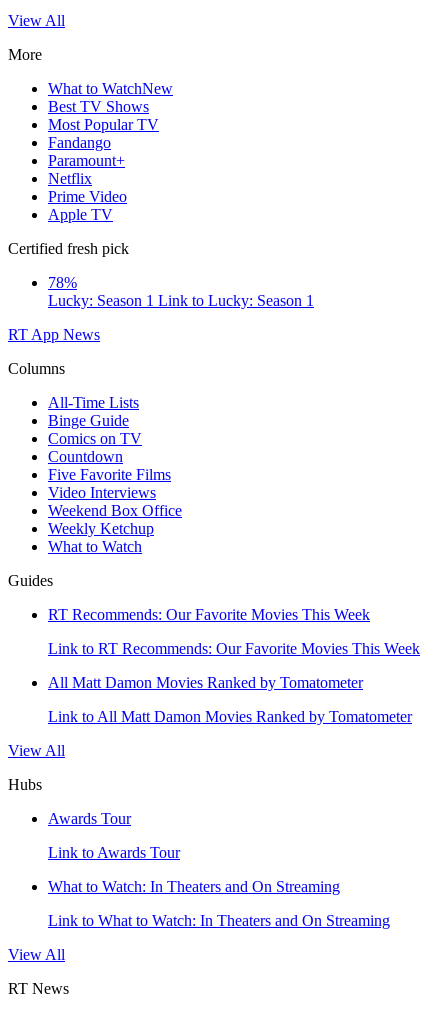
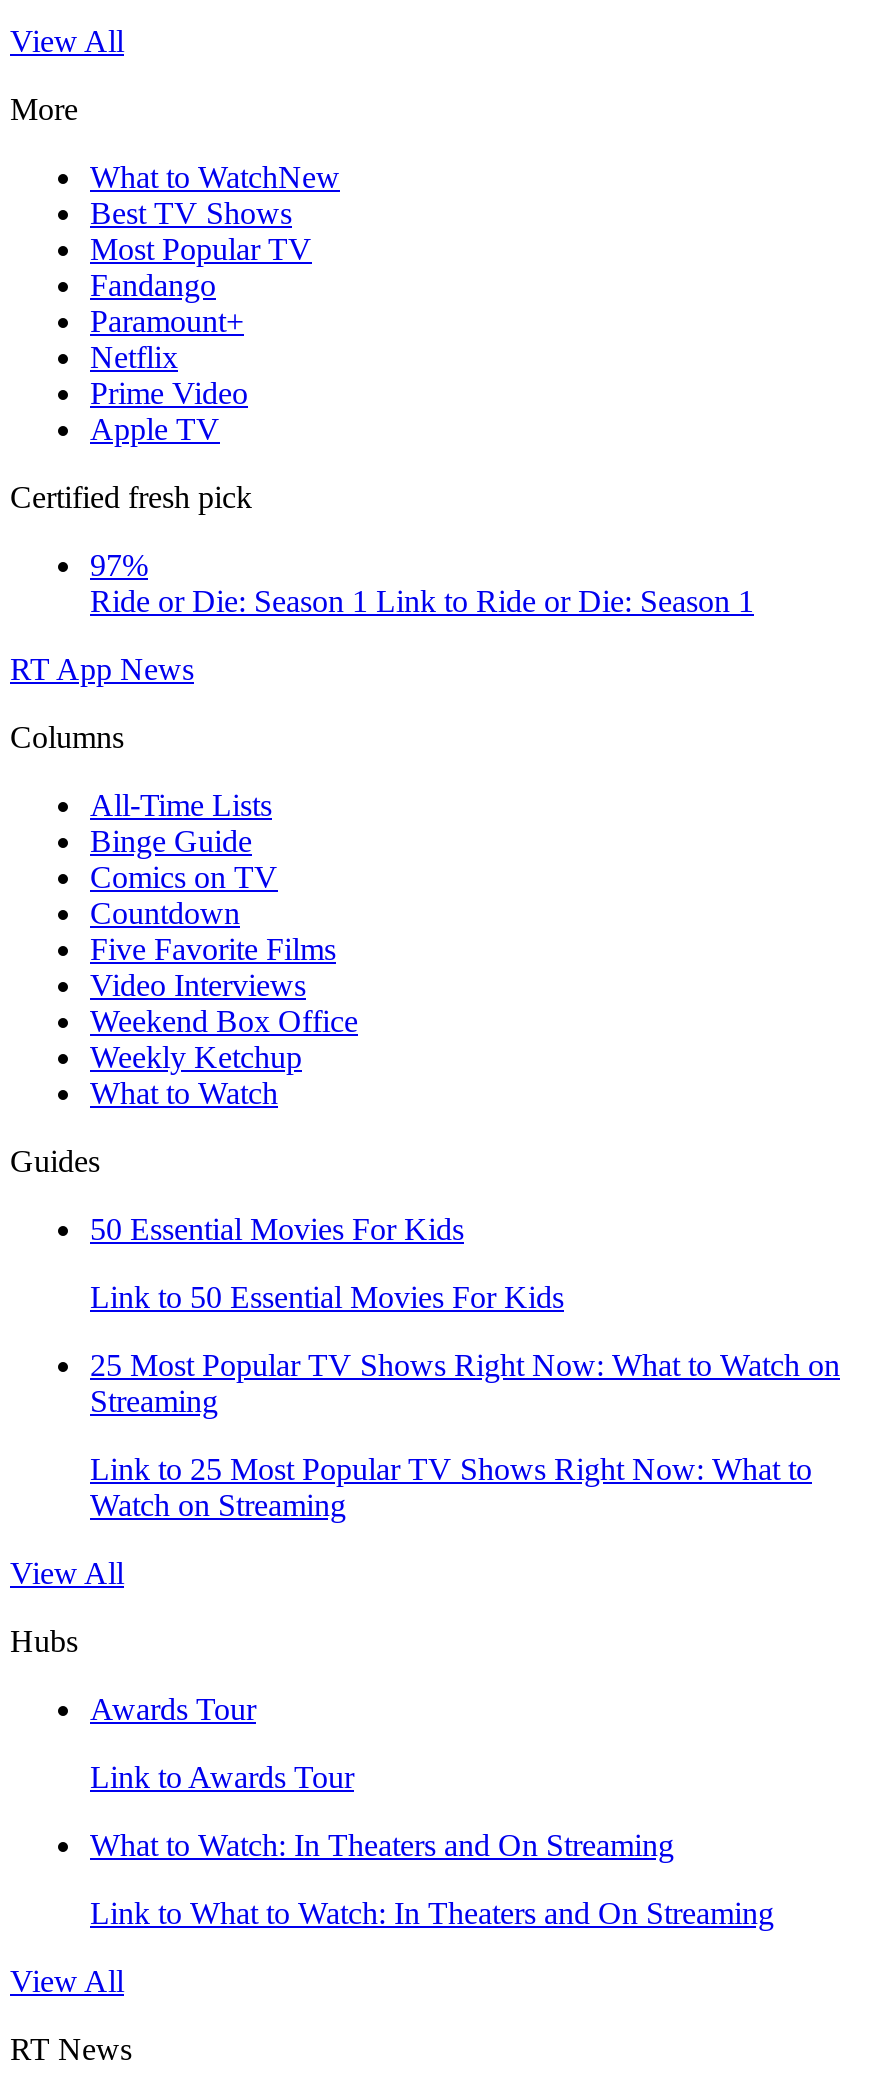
- 78%
- Lucky: Season 1 Link to Lucky: Season 1
+ 97%
+ Ride or Die: Season 1 Link to Ride or Die: Season 1

- RT Recommends: Our Favorite Movies This Week
+ 50 Essential Movies For Kids

- Link to RT Recommends: Our Favorite Movies This Week
+ Link to 50 Essential Movies For Kids

- All Matt Damon Movies Ranked by Tomatometer
+ 25 Most Popular TV Shows Right Now: What to Watch on
+ Streaming

- Link to All Matt Damon Movies Ranked by Tomatometer
+ Link to 25 Most Popular TV Shows Right Now: What to
+ Watch on Streaming
